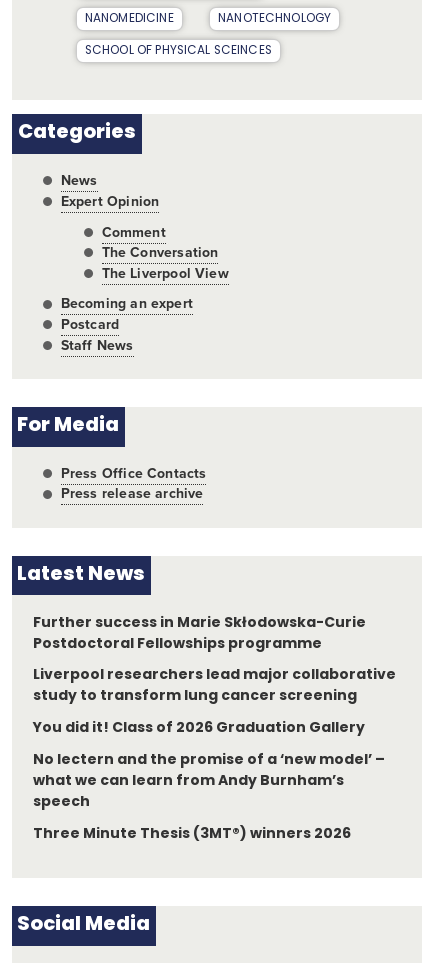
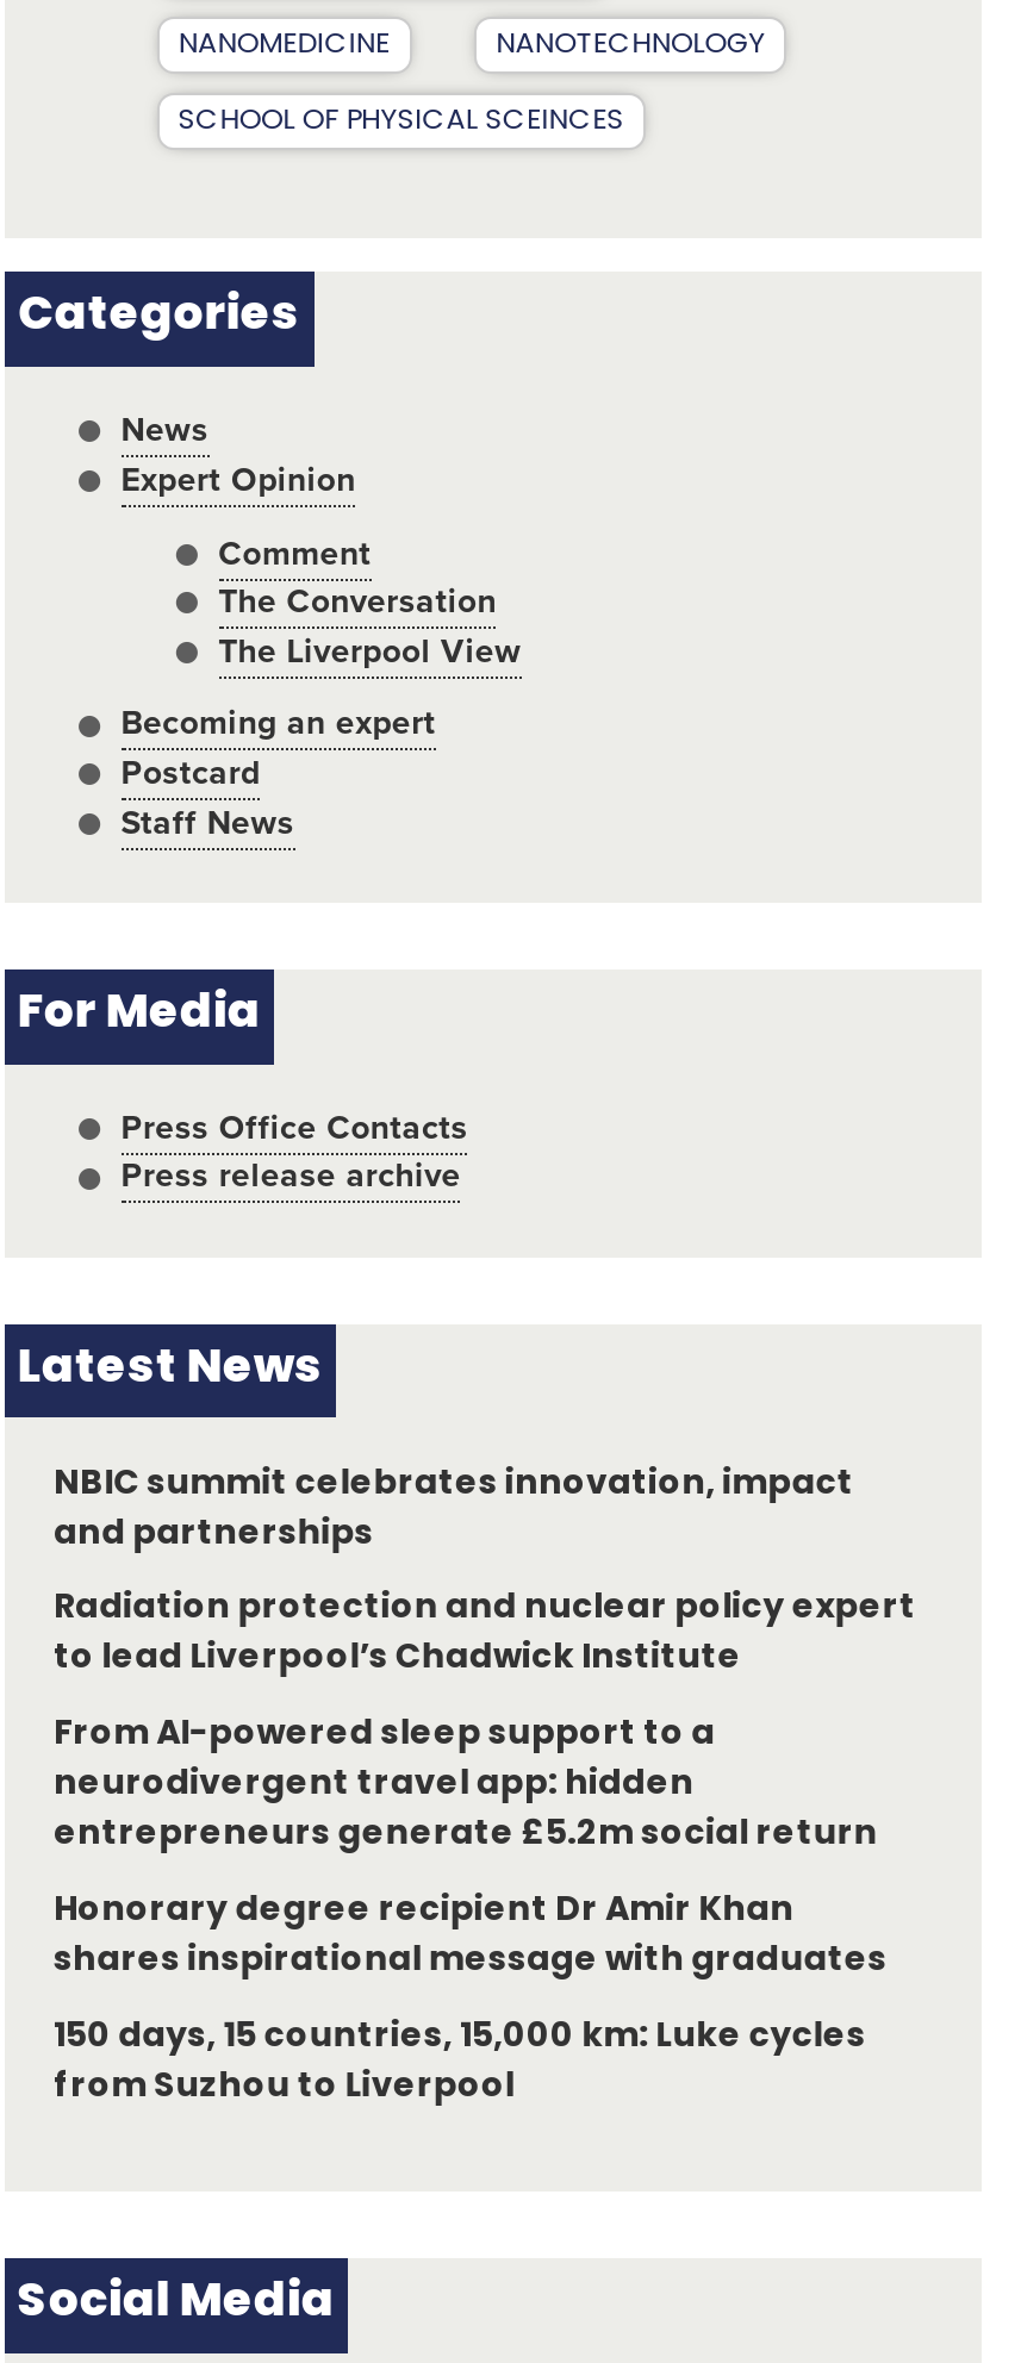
- Further success in Marie Skłodowska-Curie
- Postdoctoral Fellowships programme
+ NBIC summit celebrates innovation, impact
+ and partnerships

- Liverpool researchers lead major collaborative
- study to transform lung cancer screening
+ Radiation protection and nuclear policy expert
+ to lead Liverpool’s Chadwick Institute

- You did it! Class of 2026 Graduation Gallery
+ From AI-powered sleep support to a
+ neurodivergent travel app: hidden
+ entrepreneurs generate £5.2m social return

- No lectern and the promise of a ‘new model’ –
- what we can learn from Andy Burnham’s
- speech
+ Honorary degree recipient Dr Amir Khan
+ shares inspirational message with graduates

- Three Minute Thesis (3MT®) winners 2026
+ 150 days, 15 countries, 15,000 km: Luke cycles
+ from Suzhou to Liverpool
